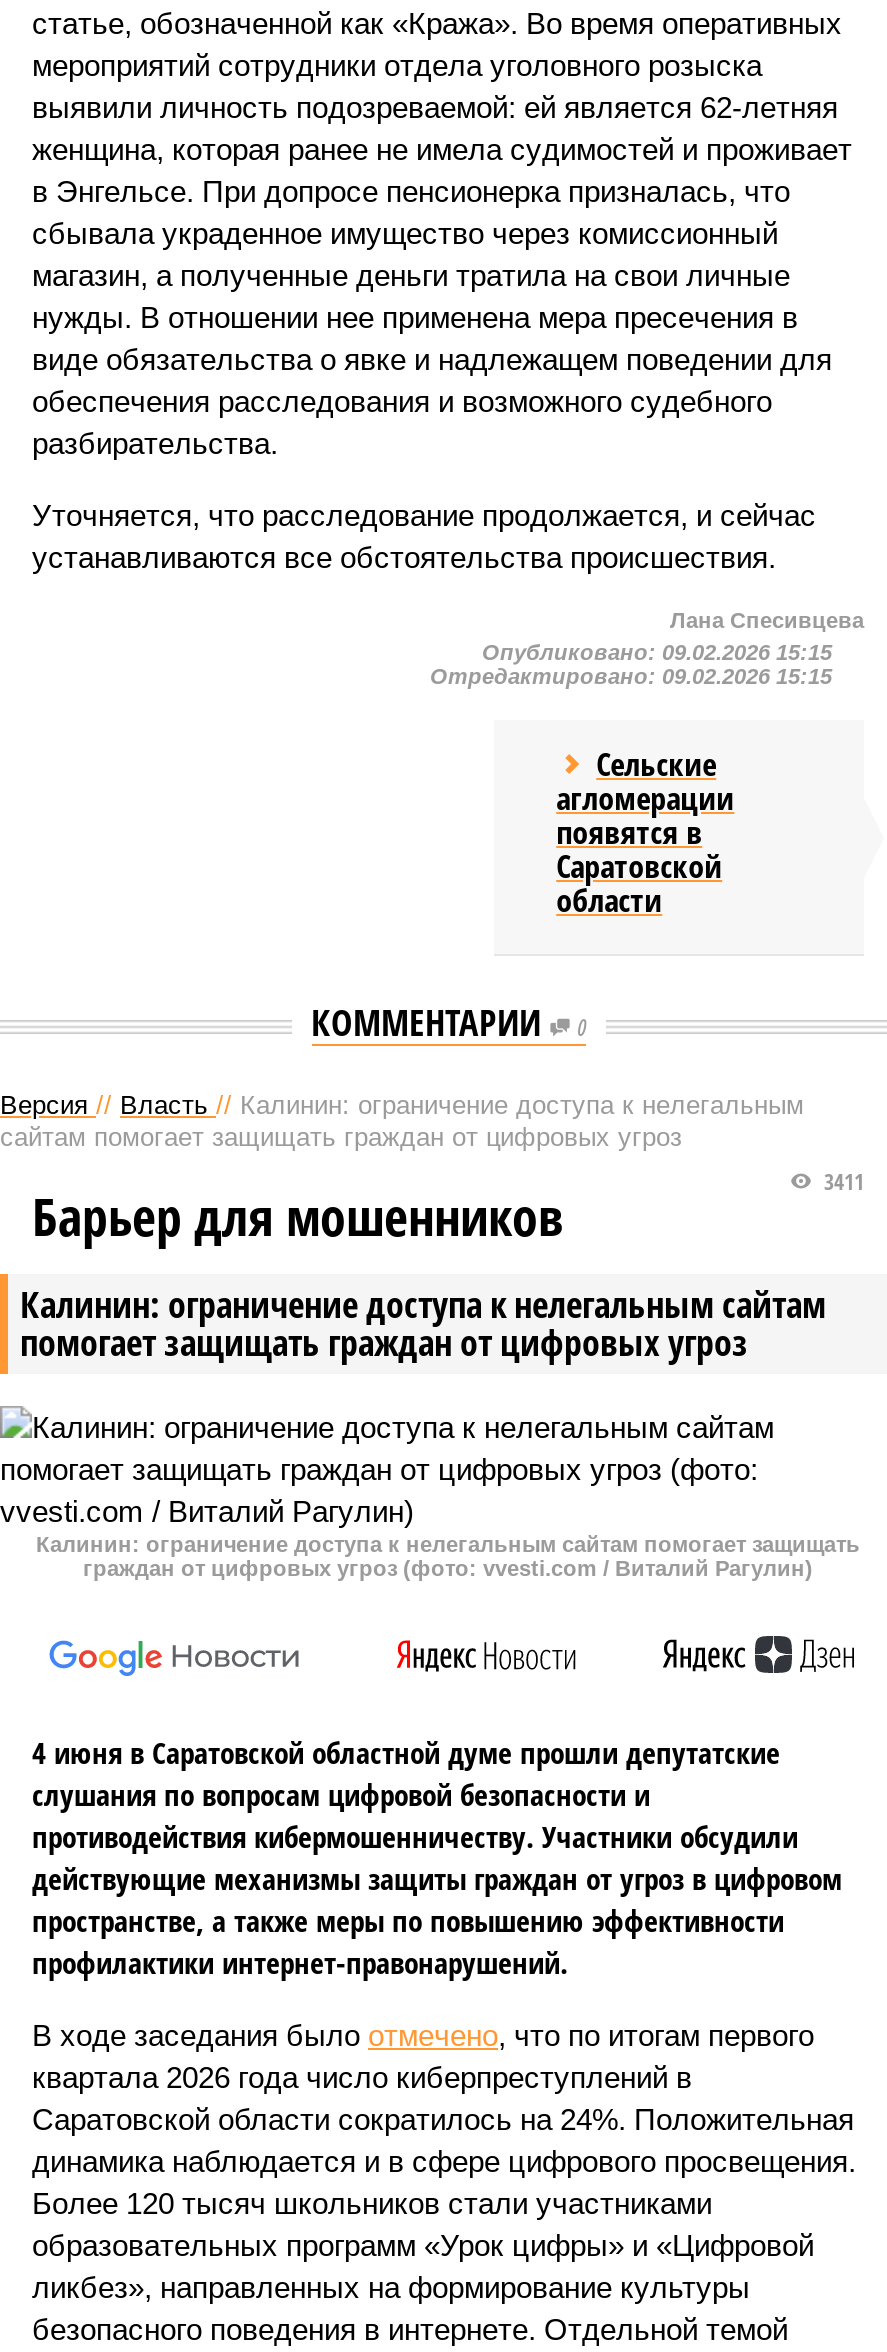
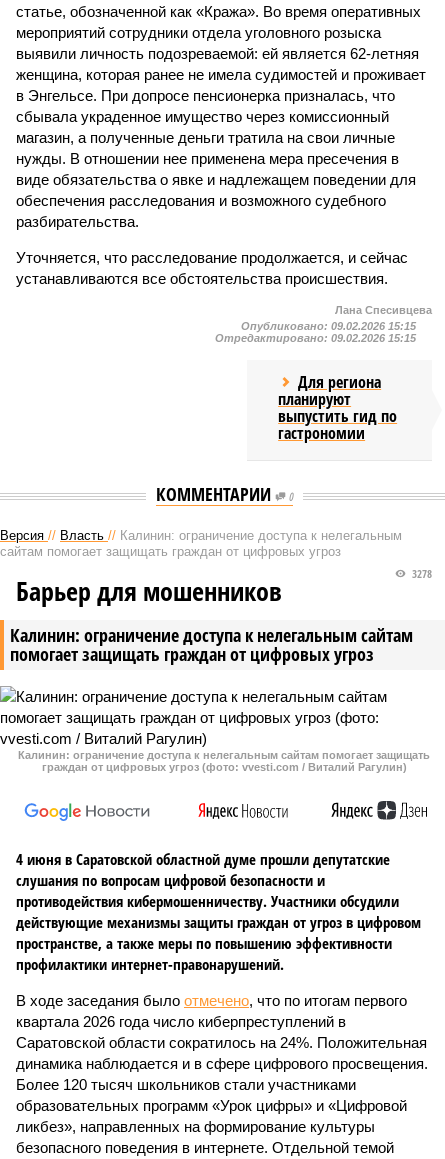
- Сельские
- агломерации
- появятся в
- Саратовской
- области
+ Для региона
+ планируют
+ выпустить гид по
+ гастрономии

- 3411
+ 3278
